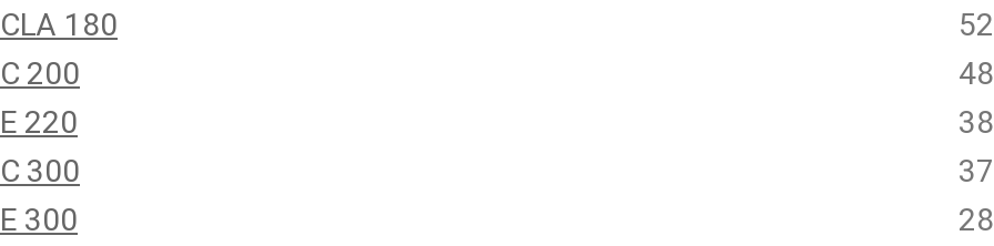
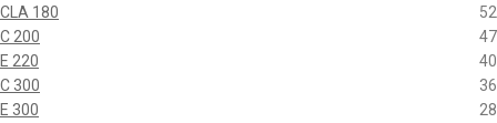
- 48
+ 47

- 38
+ 40

- 37
+ 36
